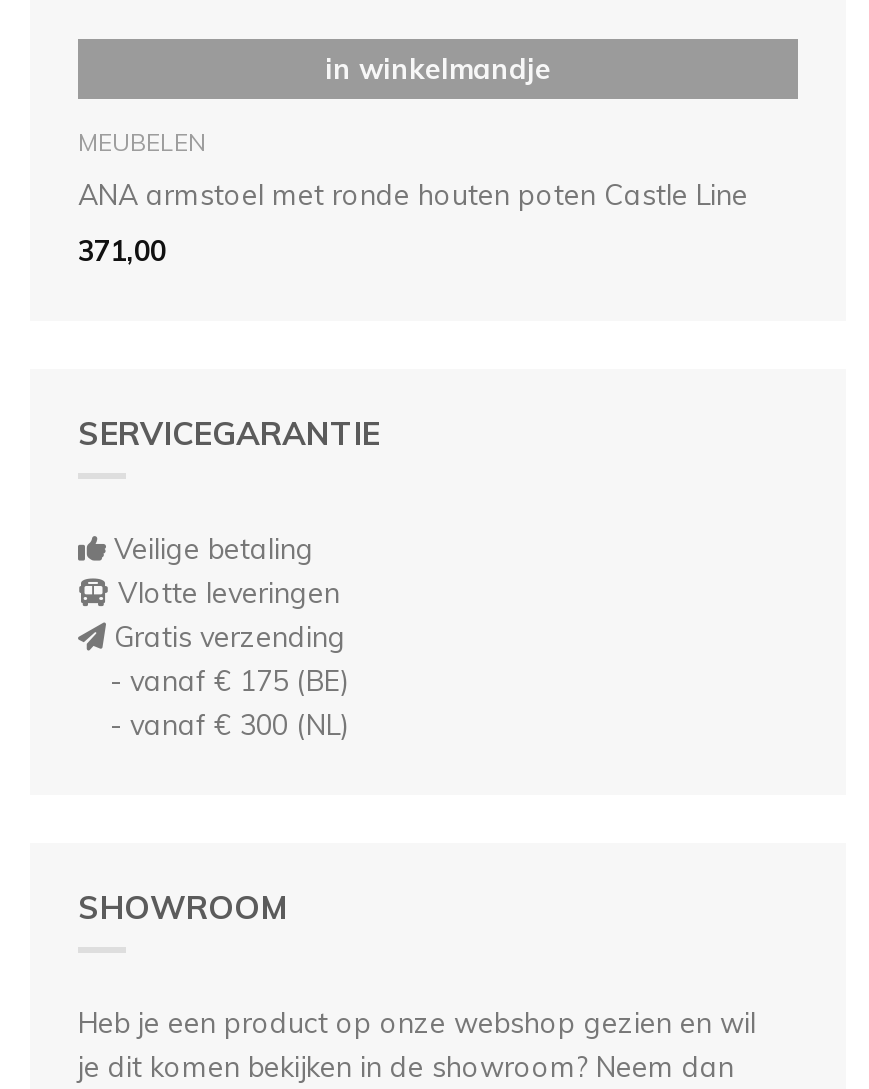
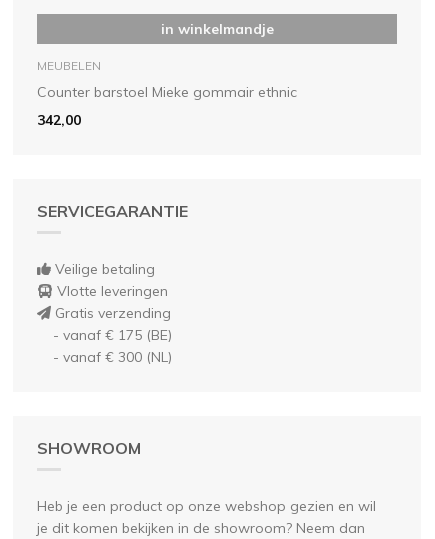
- ANA armstoel met ronde houten poten Castle Line
+ Counter barstoel Mieke gommair ethnic

- 371,00
+ 342,00
